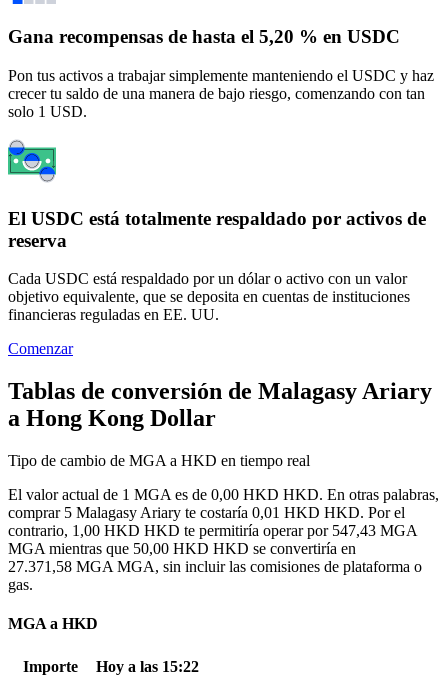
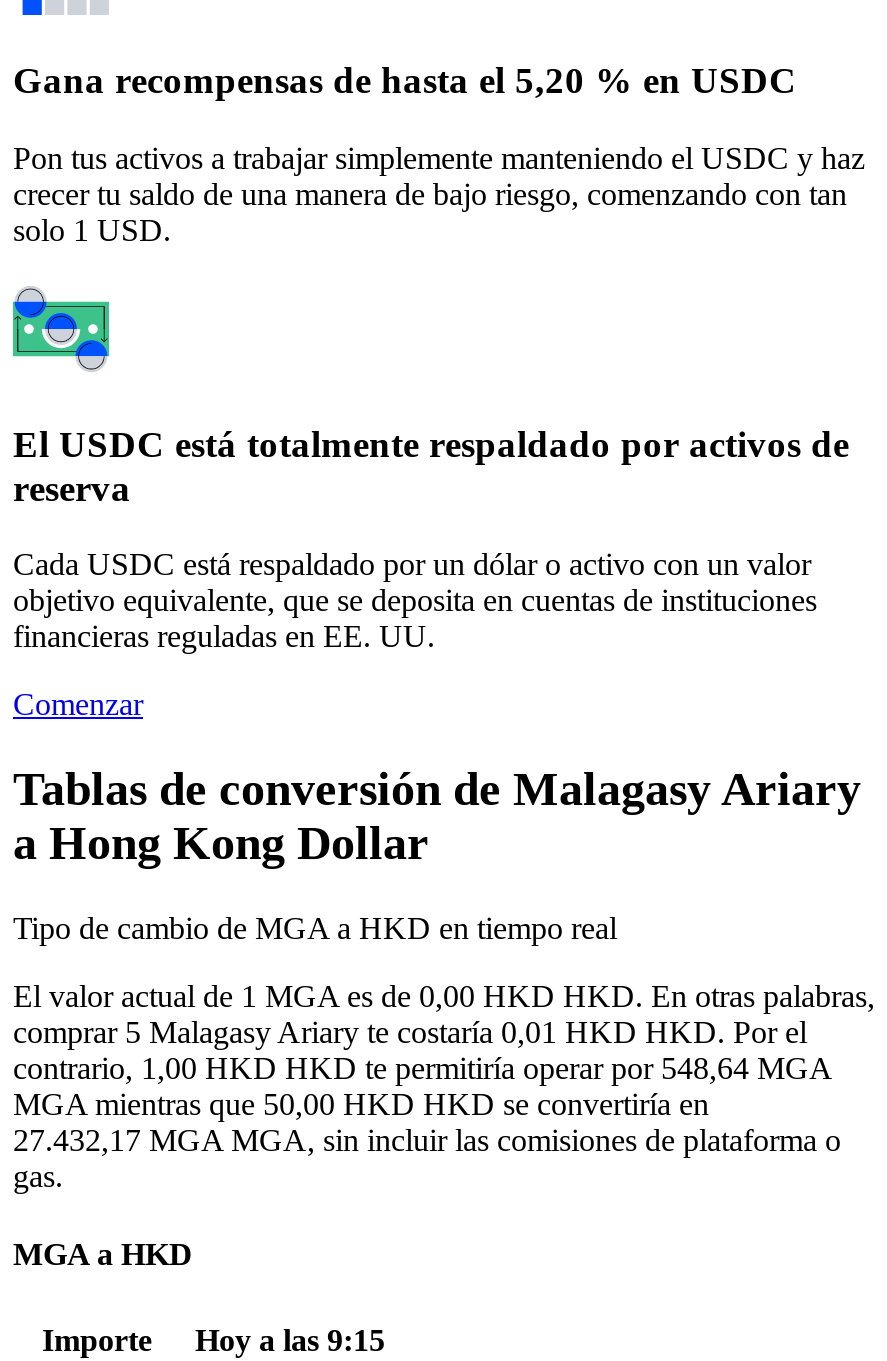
- contrario, 1,00 HKD HKD te permitiría operar por 547,43 MGA
+ contrario, 1,00 HKD HKD te permitiría operar por 548,64 MGA

- 27.371,58 MGA MGA, sin incluir las comisiones de plataforma o
+ 27.432,17 MGA MGA, sin incluir las comisiones de plataforma o

- Importe Hoy a las 15:22
+ Importe Hoy a las 9:15
